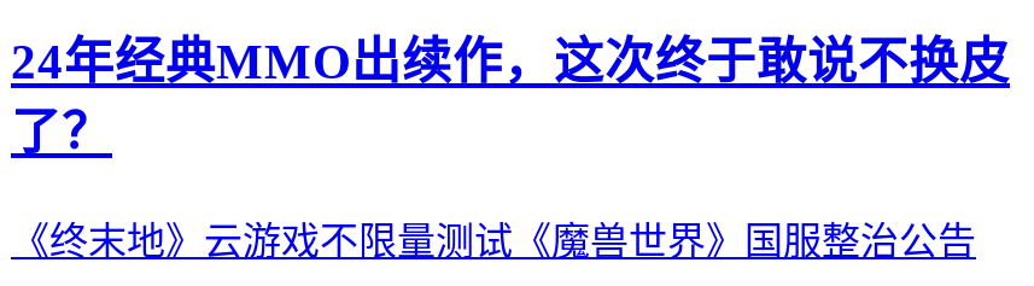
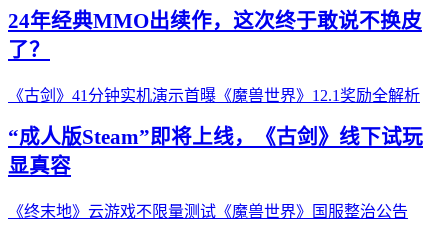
+ 《古剑》41分钟实机演示首曝《魔兽世界》12.1奖励全解析
+ “成人版Steam”即将上线，《古剑》线下试玩
+ 显真容
